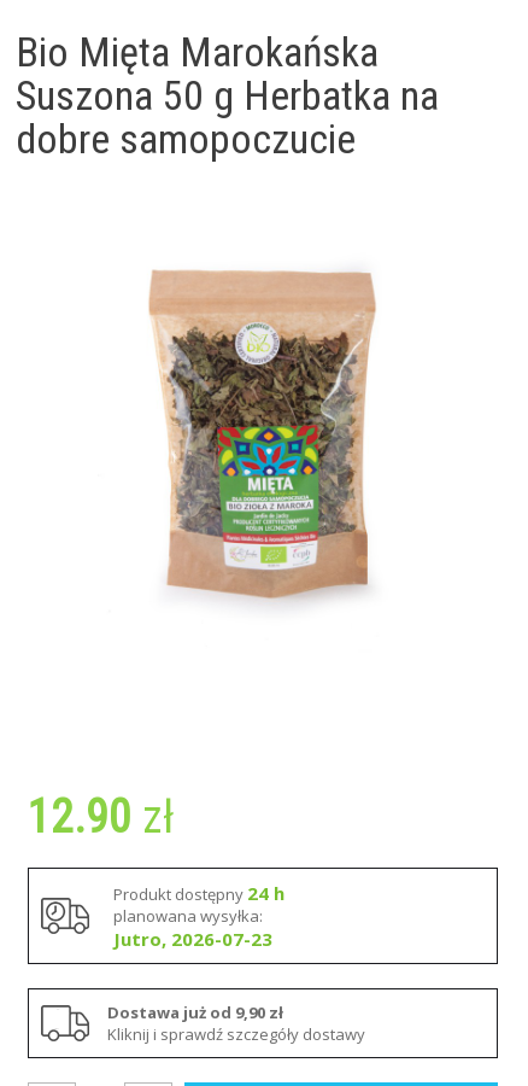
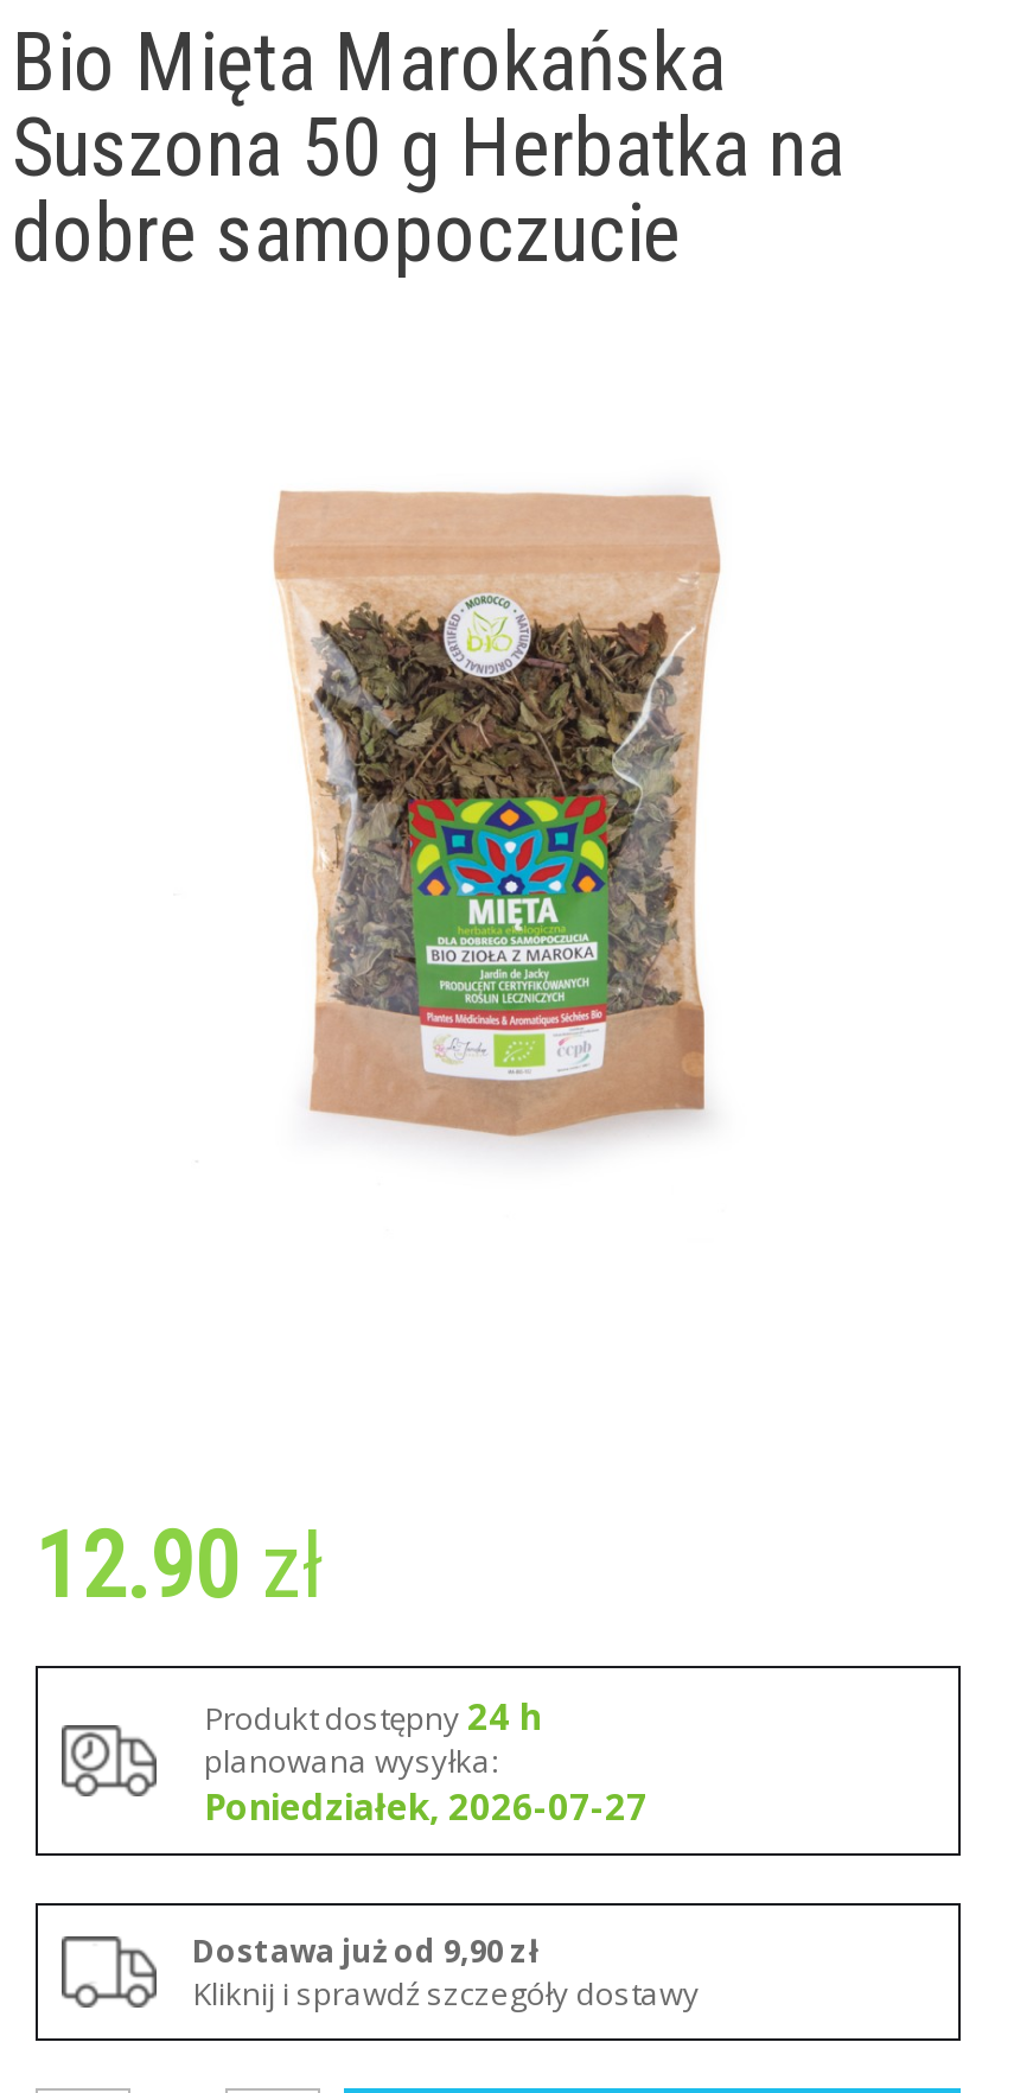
- Jutro, 2026-07-23
+ Poniedziałek, 2026-07-27
